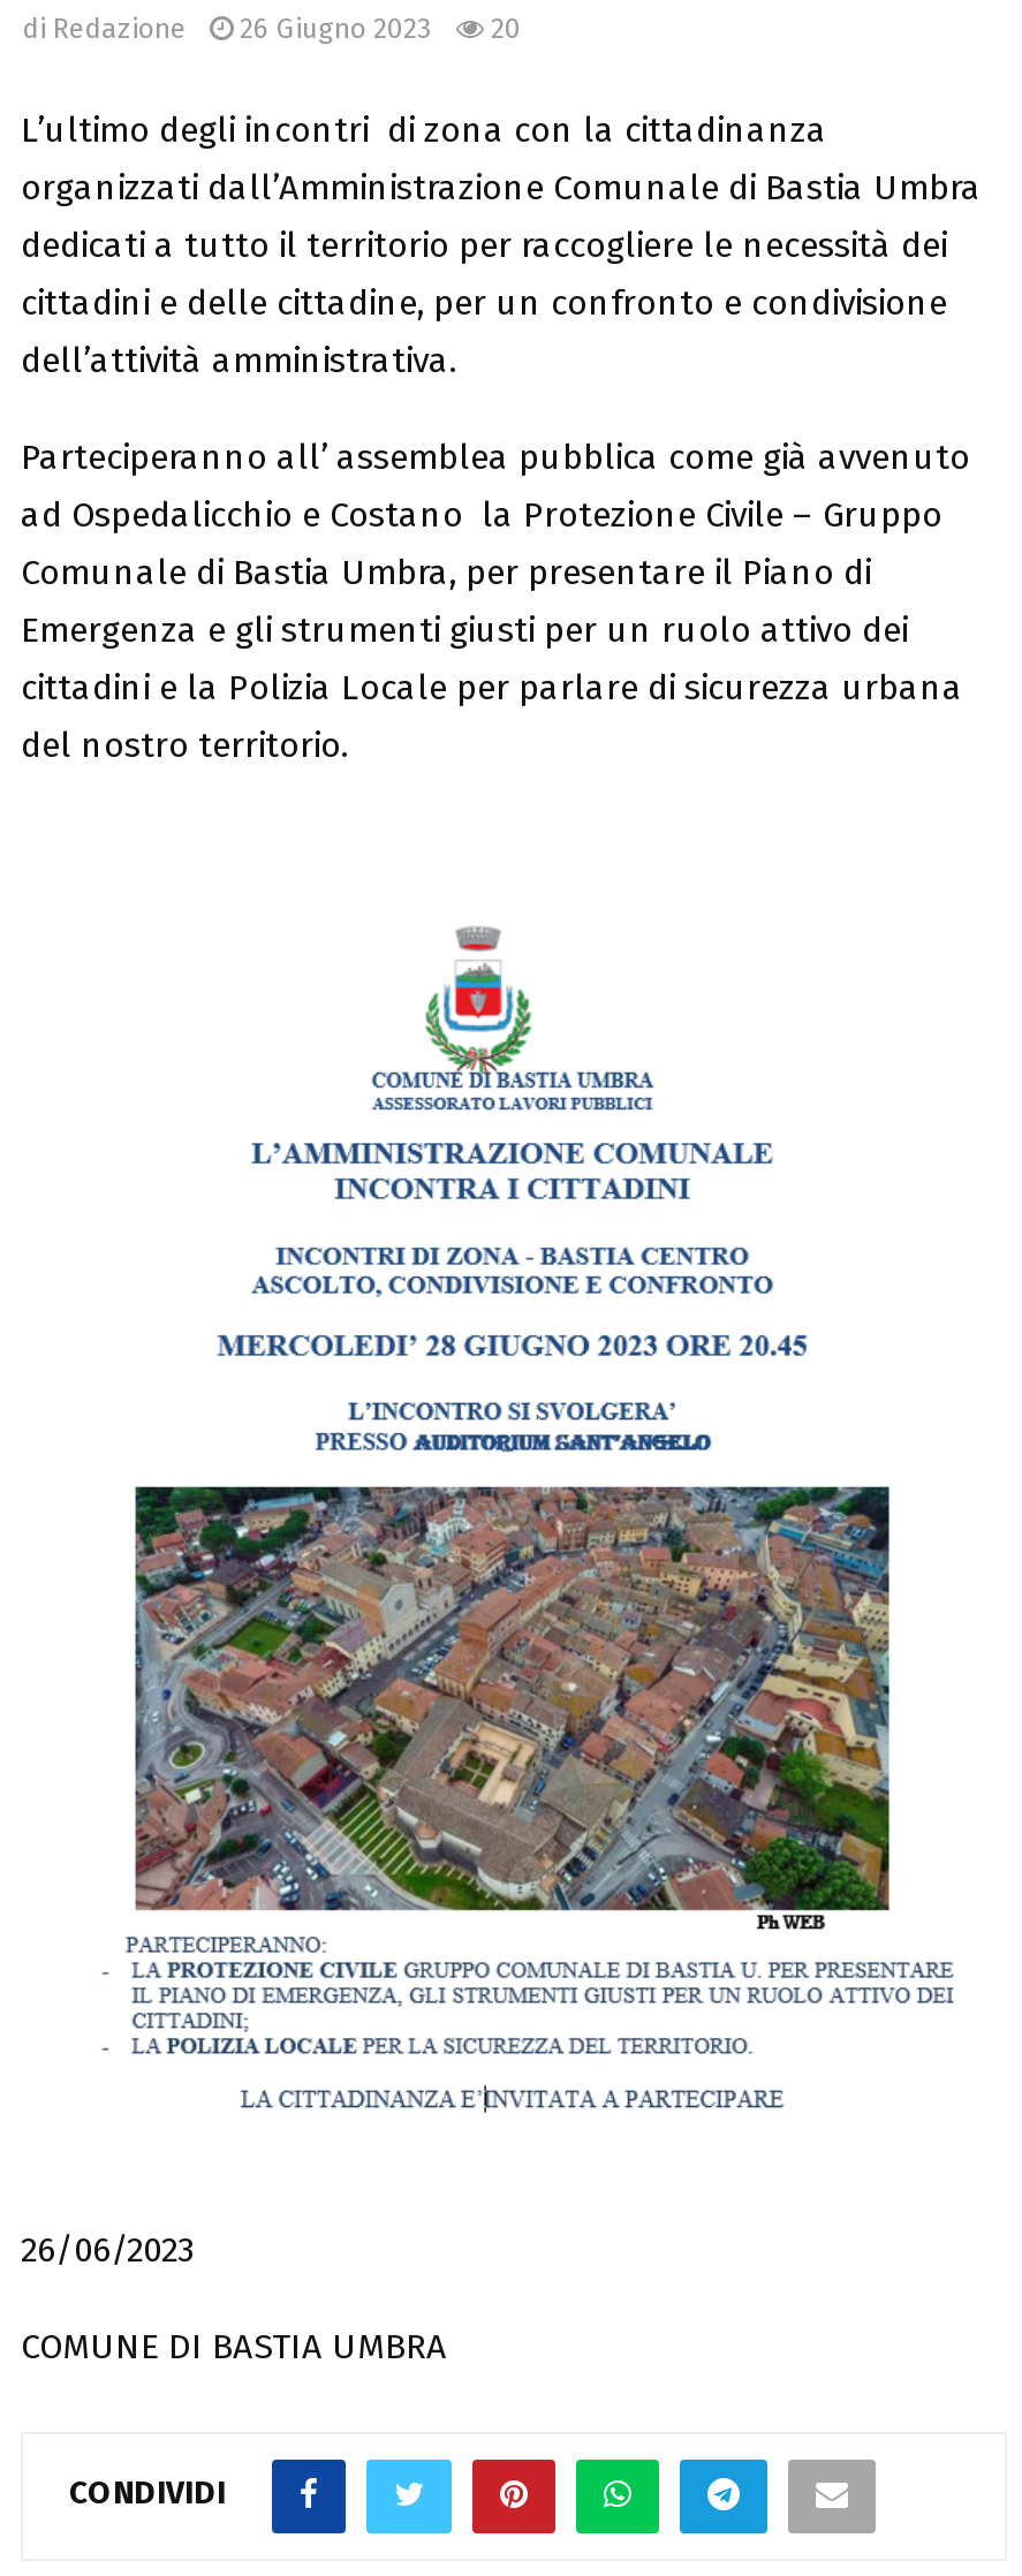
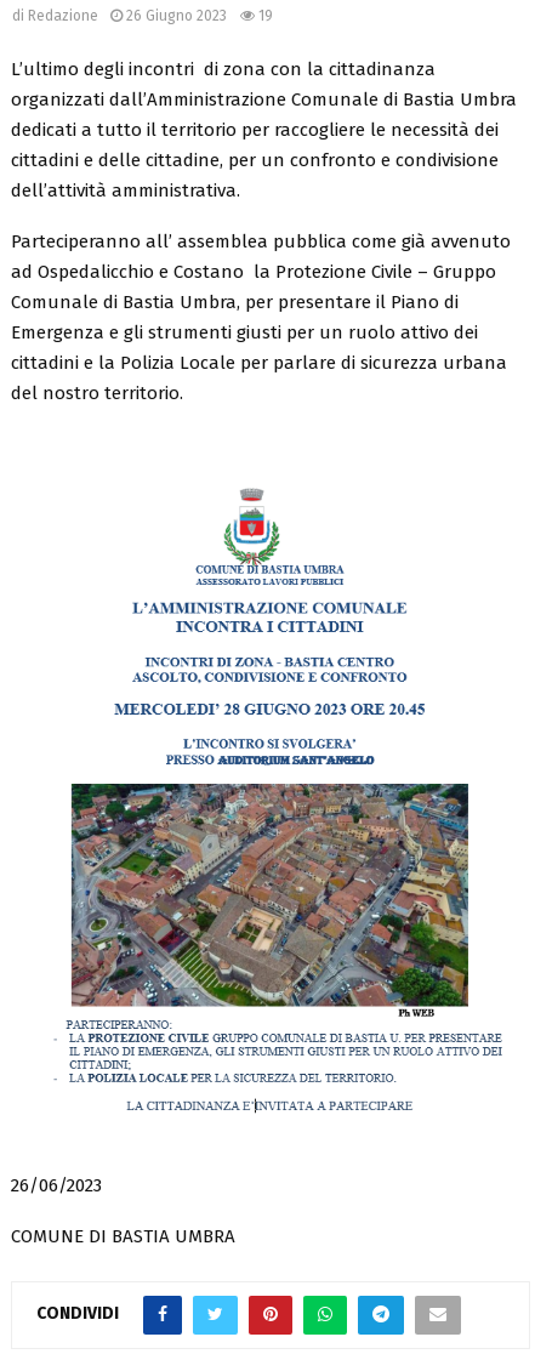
- di Redazione 26 Giugno 2023 20
+ di Redazione 26 Giugno 2023 19
